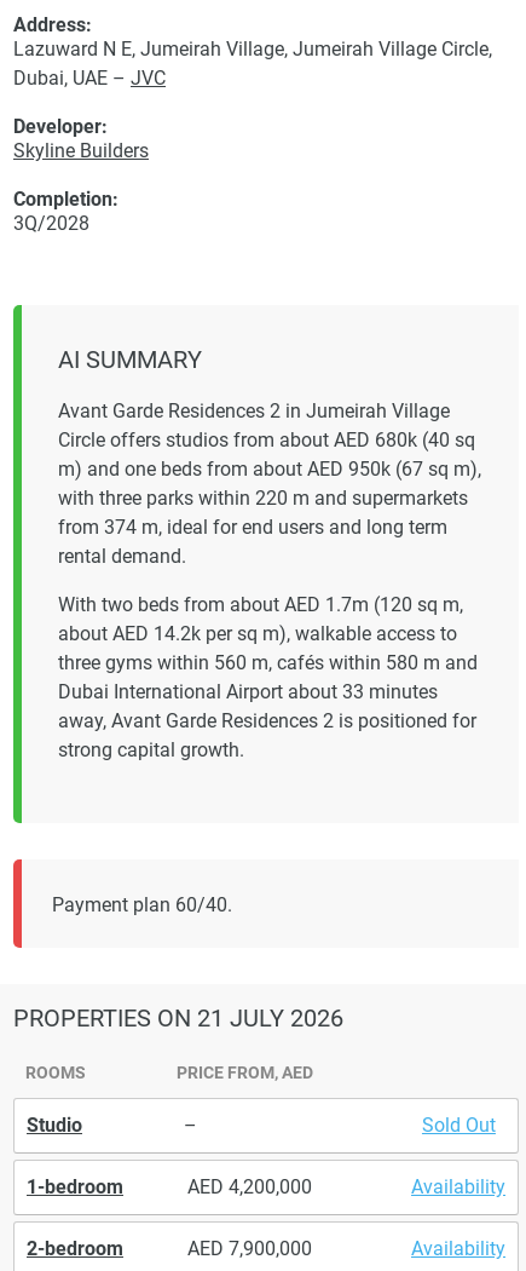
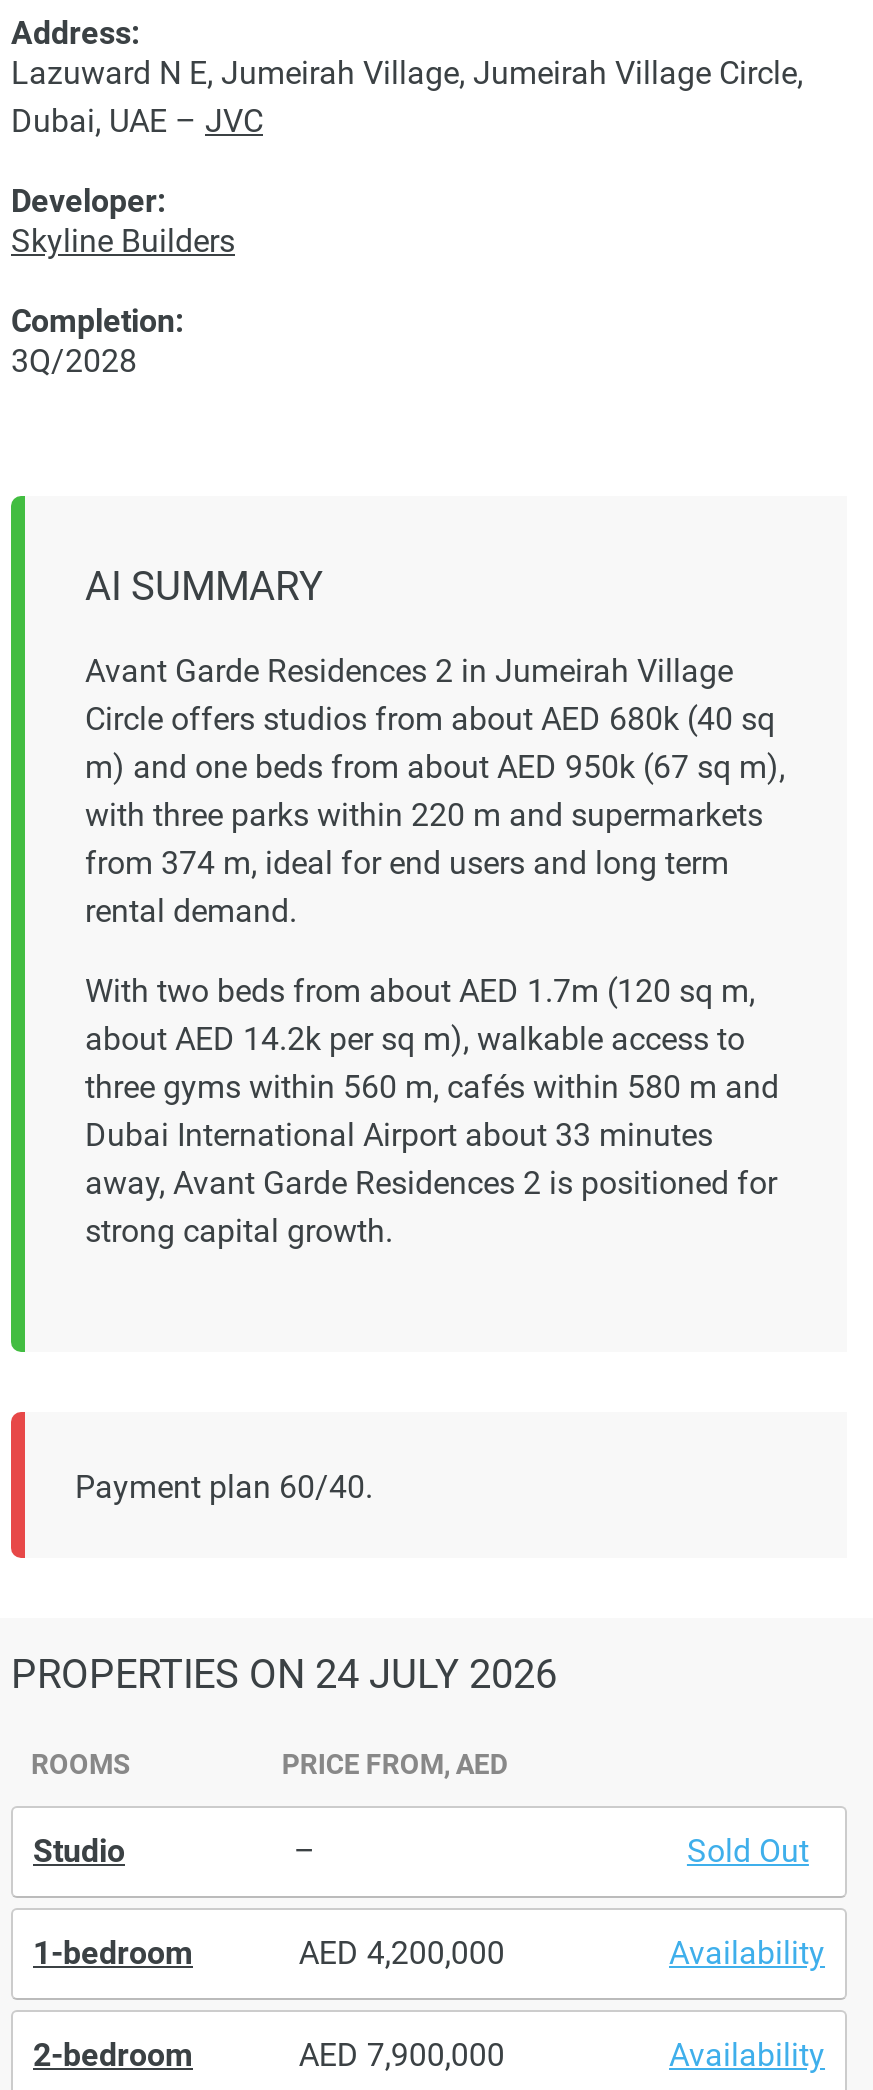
- PROPERTIES ON 21 JULY 2026
+ PROPERTIES ON 24 JULY 2026
